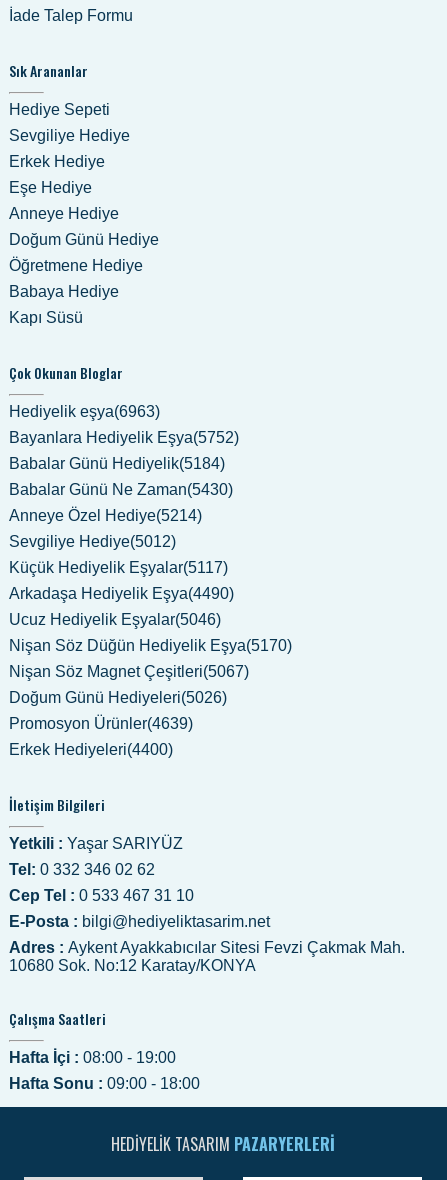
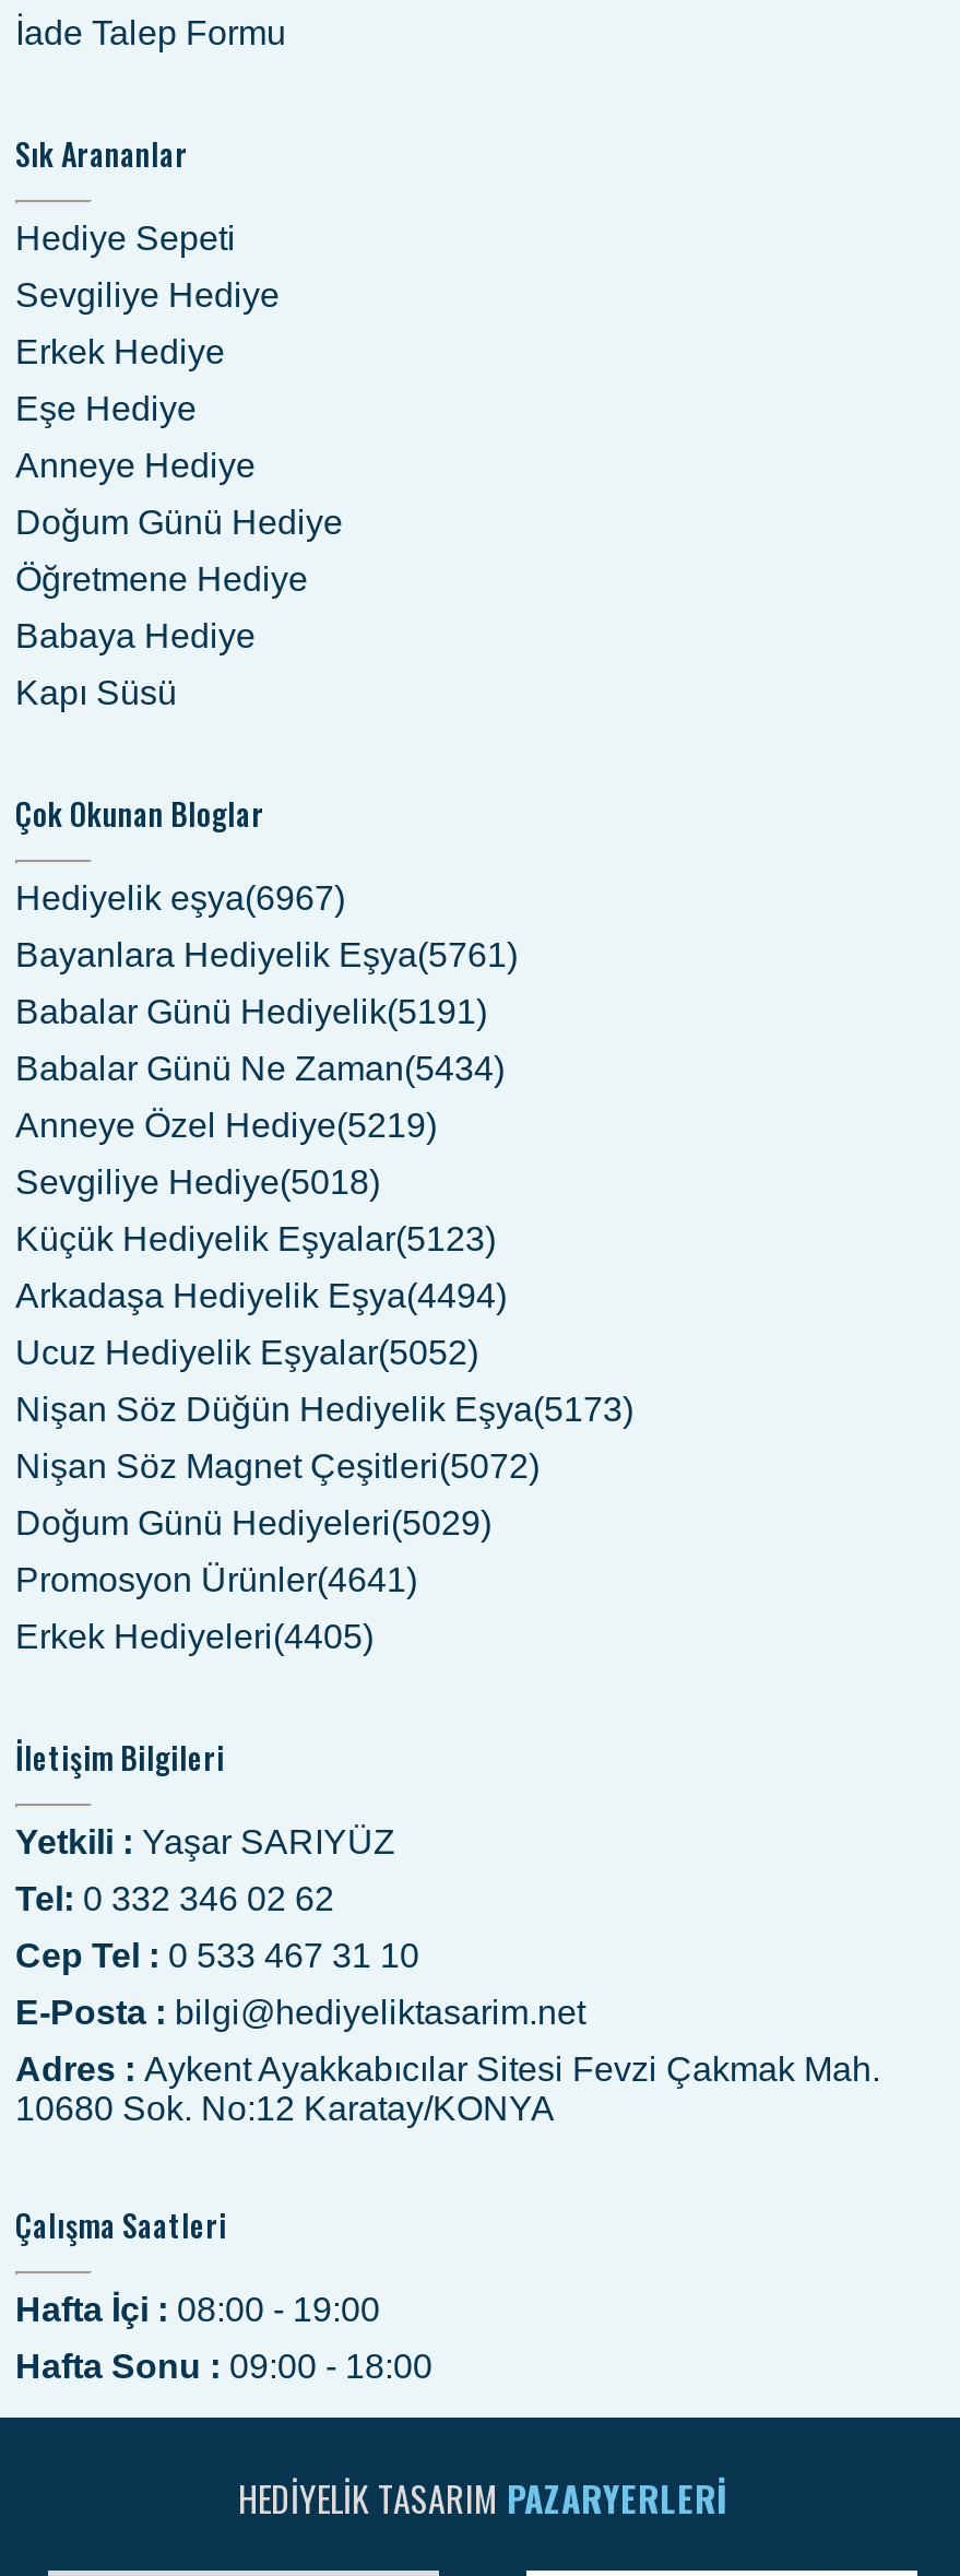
- Hediyelik eşya(6963)
+ Hediyelik eşya(6967)

- Bayanlara Hediyelik Eşya(5752)
+ Bayanlara Hediyelik Eşya(5761)

- Babalar Günü Hediyelik(5184)
+ Babalar Günü Hediyelik(5191)

- Babalar Günü Ne Zaman(5430)
+ Babalar Günü Ne Zaman(5434)

- Anneye Özel Hediye(5214)
+ Anneye Özel Hediye(5219)

- Sevgiliye Hediye(5012)
+ Sevgiliye Hediye(5018)

- Küçük Hediyelik Eşyalar(5117)
+ Küçük Hediyelik Eşyalar(5123)

- Arkadaşa Hediyelik Eşya(4490)
+ Arkadaşa Hediyelik Eşya(4494)

- Ucuz Hediyelik Eşyalar(5046)
+ Ucuz Hediyelik Eşyalar(5052)

- Nişan Söz Düğün Hediyelik Eşya(5170)
+ Nişan Söz Düğün Hediyelik Eşya(5173)

- Nişan Söz Magnet Çeşitleri(5067)
+ Nişan Söz Magnet Çeşitleri(5072)

- Doğum Günü Hediyeleri(5026)
+ Doğum Günü Hediyeleri(5029)

- Promosyon Ürünler(4639)
+ Promosyon Ürünler(4641)

- Erkek Hediyeleri(4400)
+ Erkek Hediyeleri(4405)
